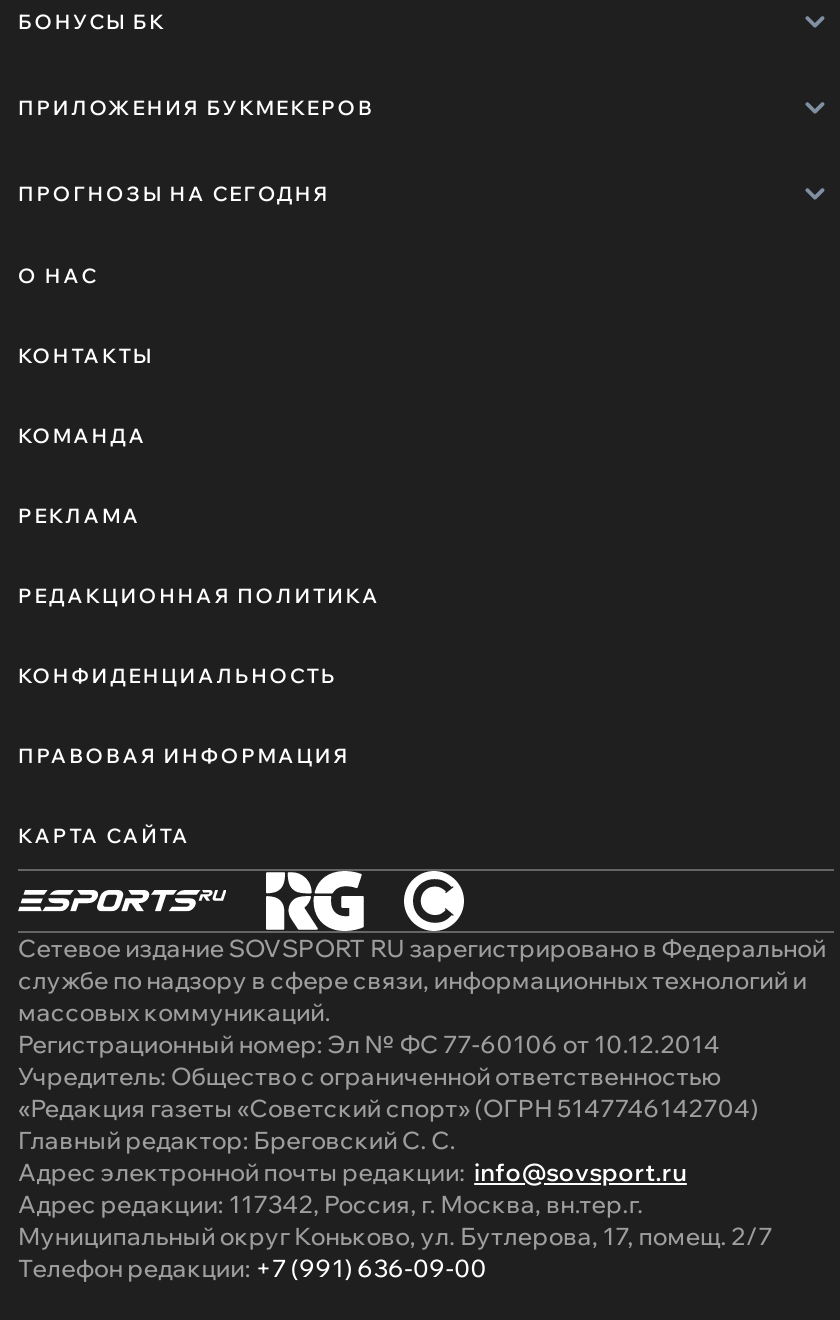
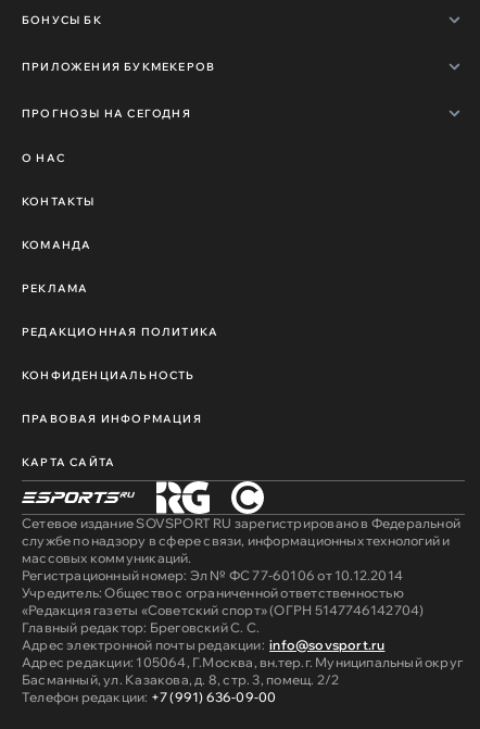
- Адрес редакции: 117342, Россия, г. Москва, вн.тер.г.
- Муниципальный округ Коньково, ул. Бутлерова, 17, помещ. 2/7
+ Адрес редакции: 105064, Г.Москва, вн.тер.г. Муниципальный округ
+ Басманный, ул. Казакова, д. 8, стр. 3, помещ. 2/2
